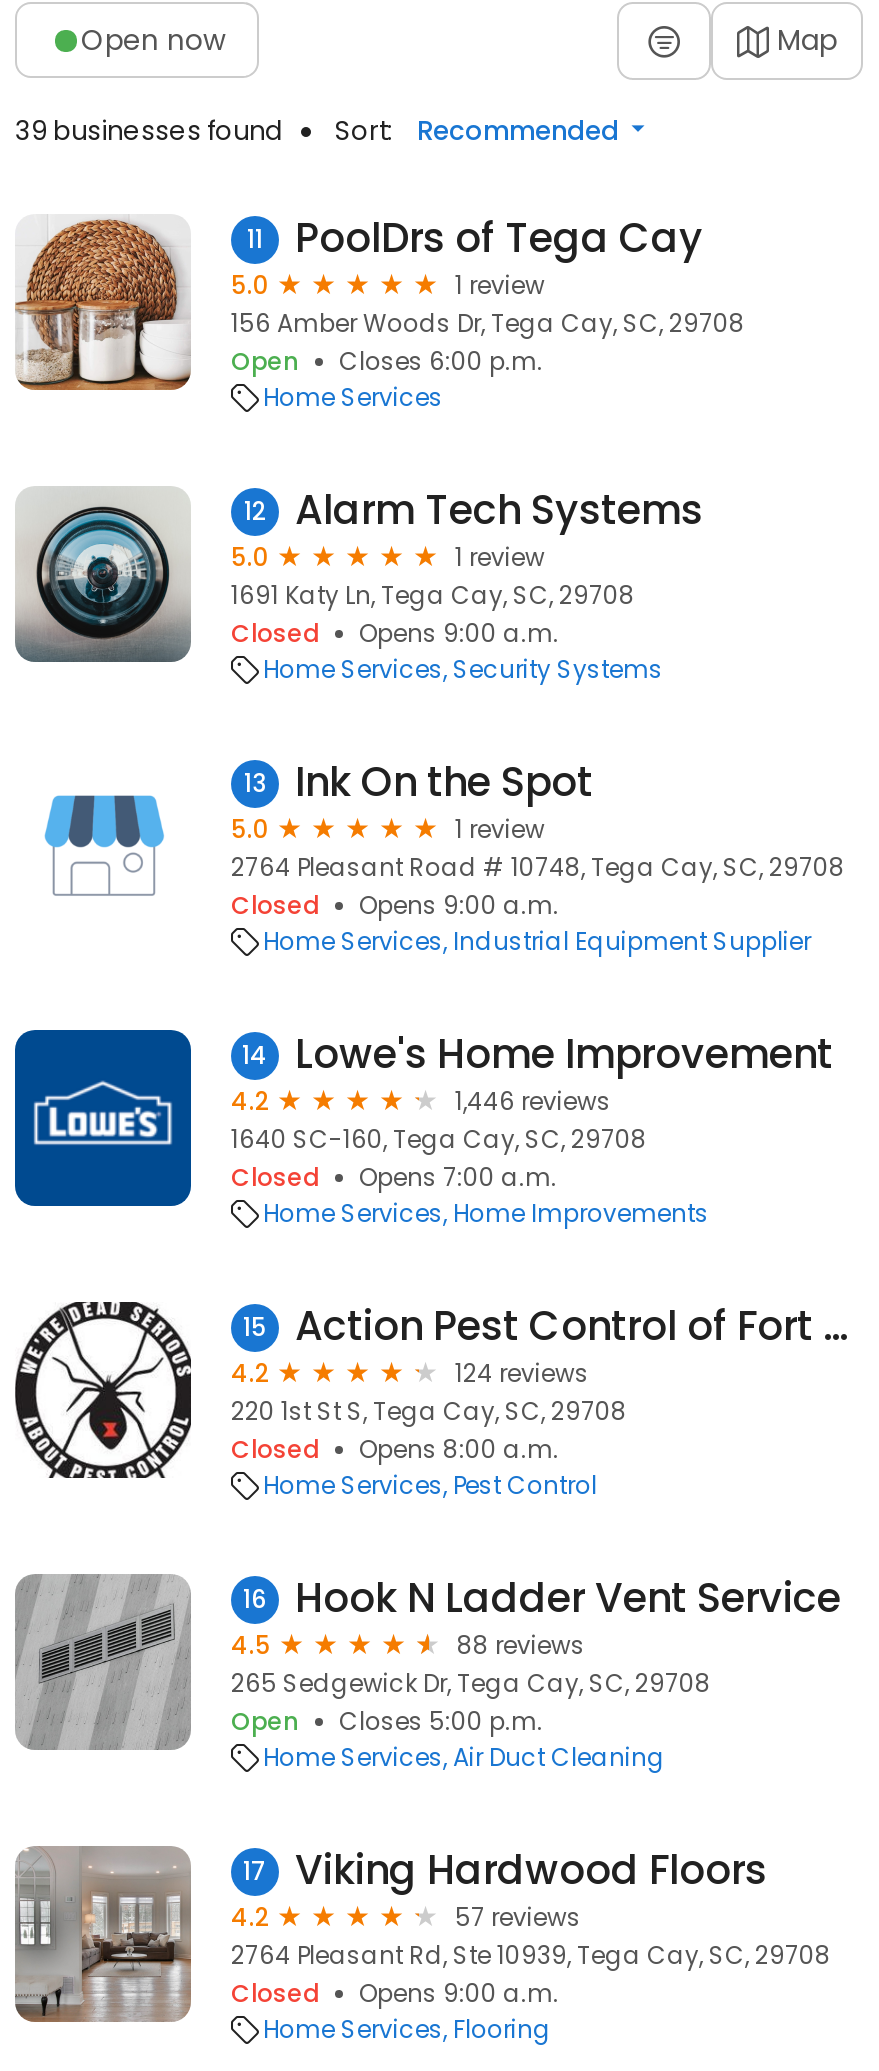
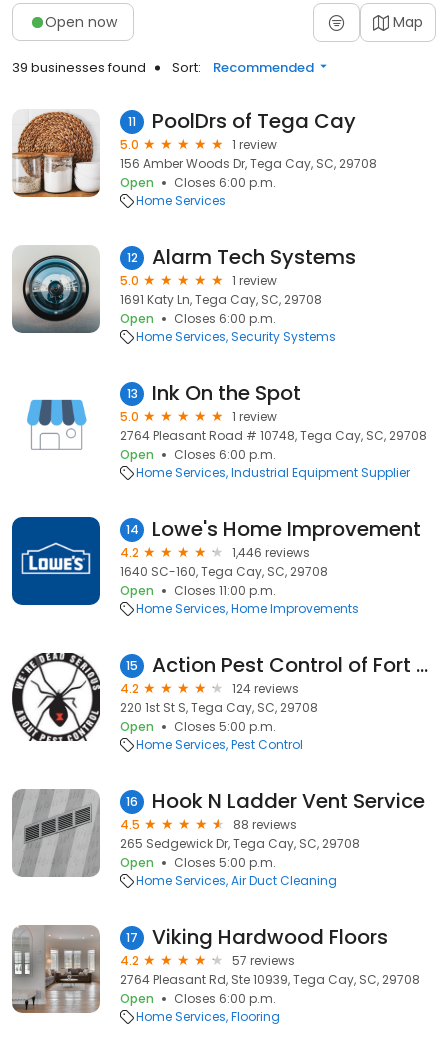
- Closed
- Opens 9:00 a.m.
+ Open
+ Closes 6:00 p.m.

- Closed
- Opens 9:00 a.m.
+ Open
+ Closes 6:00 p.m.

- Closed
- Opens 7:00 a.m.
+ Open
+ Closes 11:00 p.m.

- Closed
- Opens 8:00 a.m.
+ Open
+ Closes 5:00 p.m.

- Closed
- Opens 9:00 a.m.
+ Open
+ Closes 6:00 p.m.
